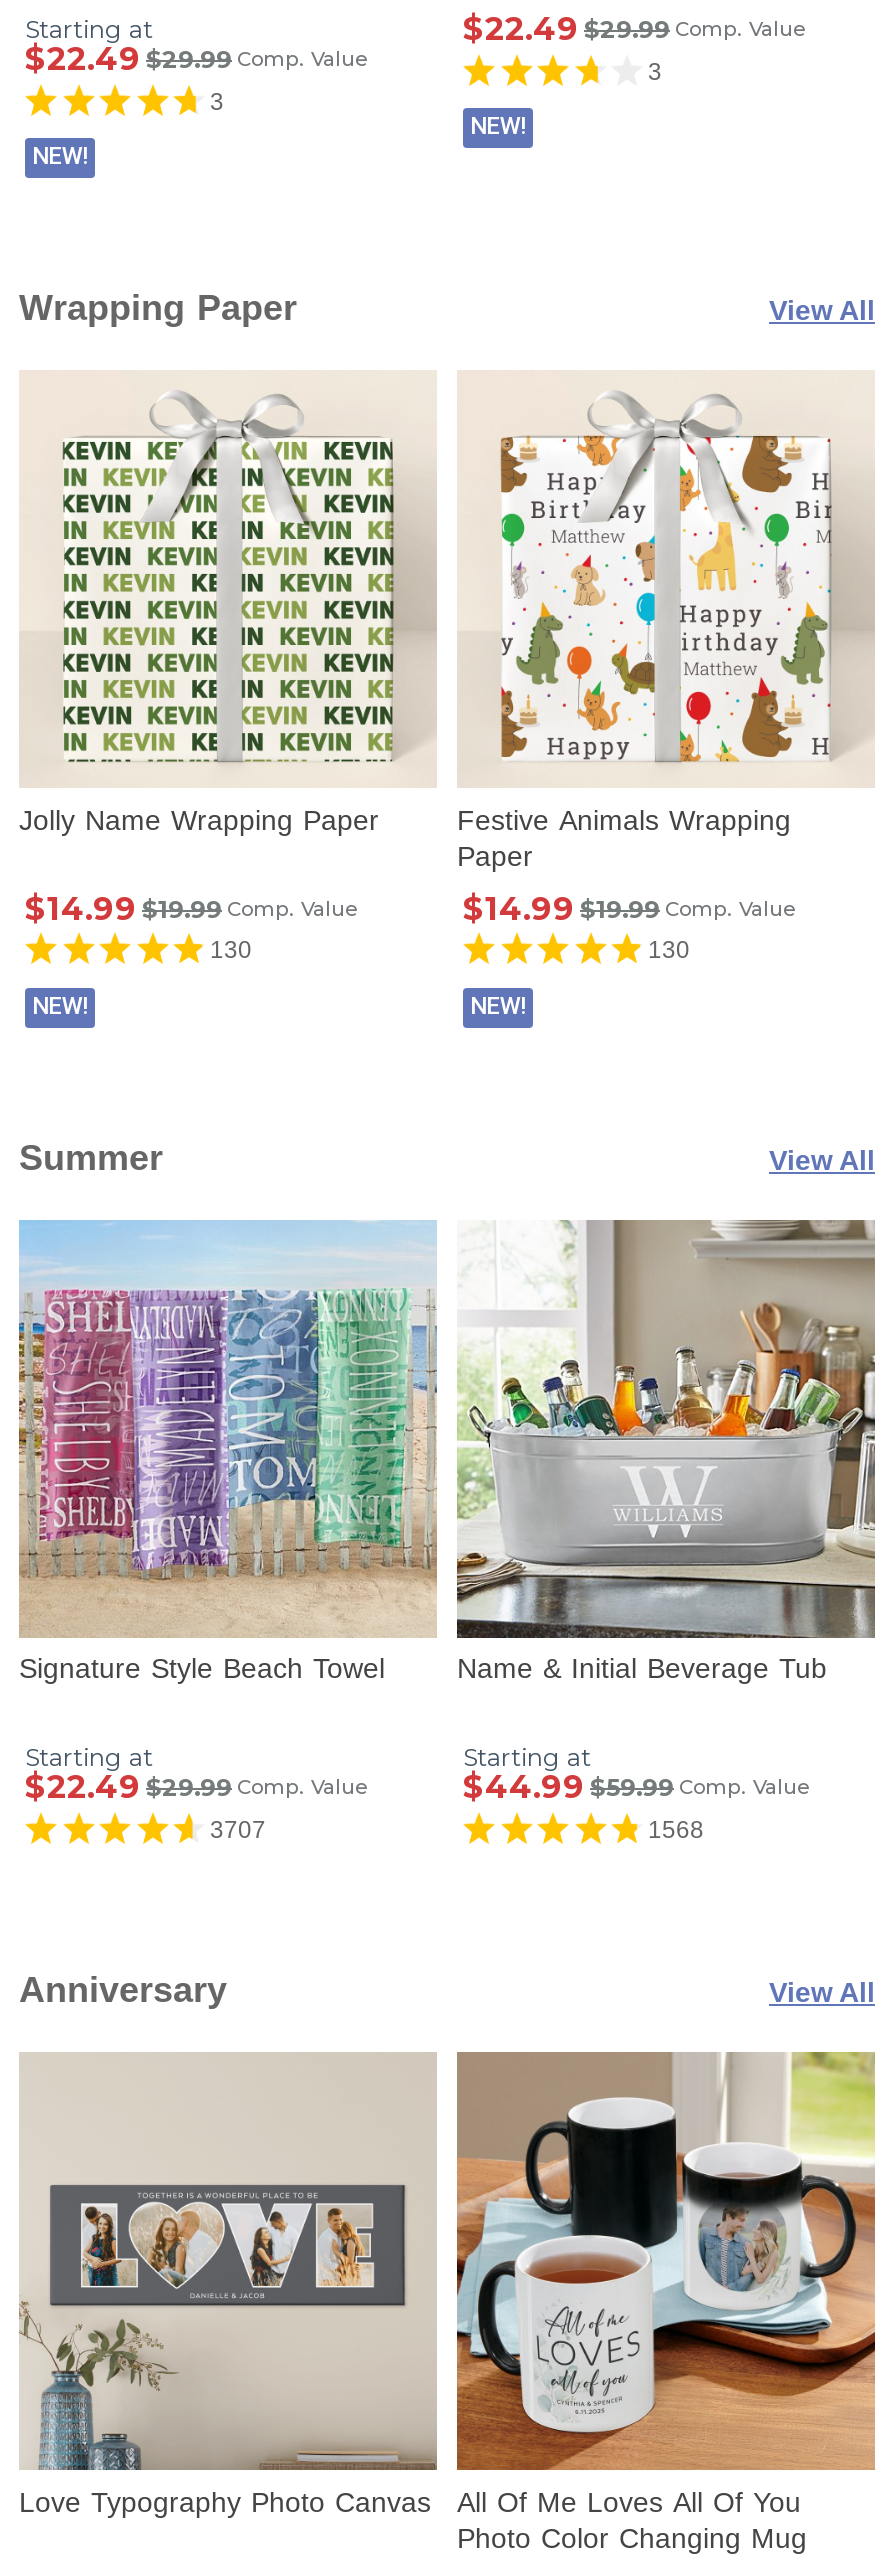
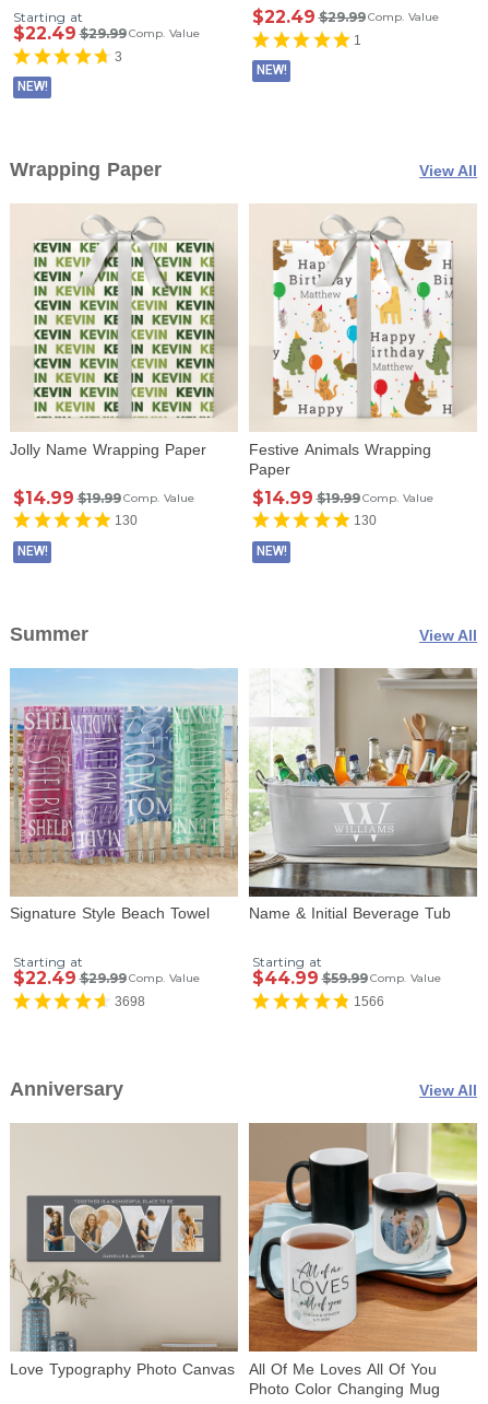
- 3
+ 1

- 3707
+ 3698

- 1568
+ 1566
